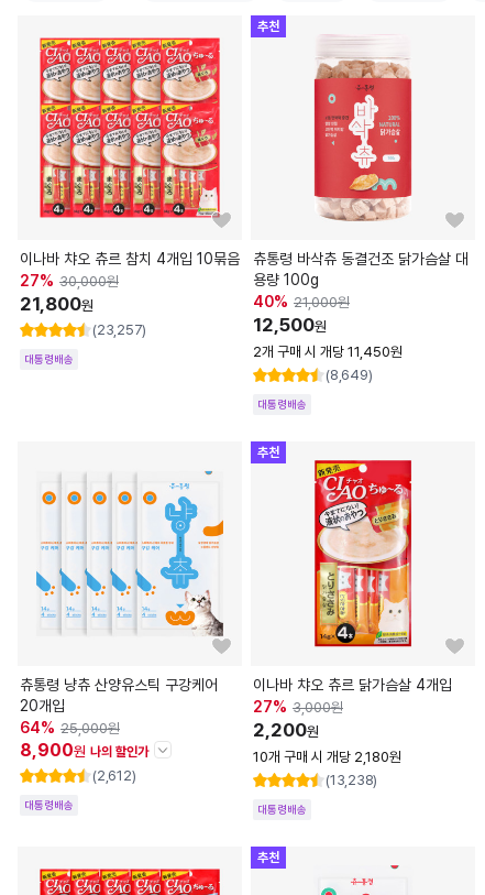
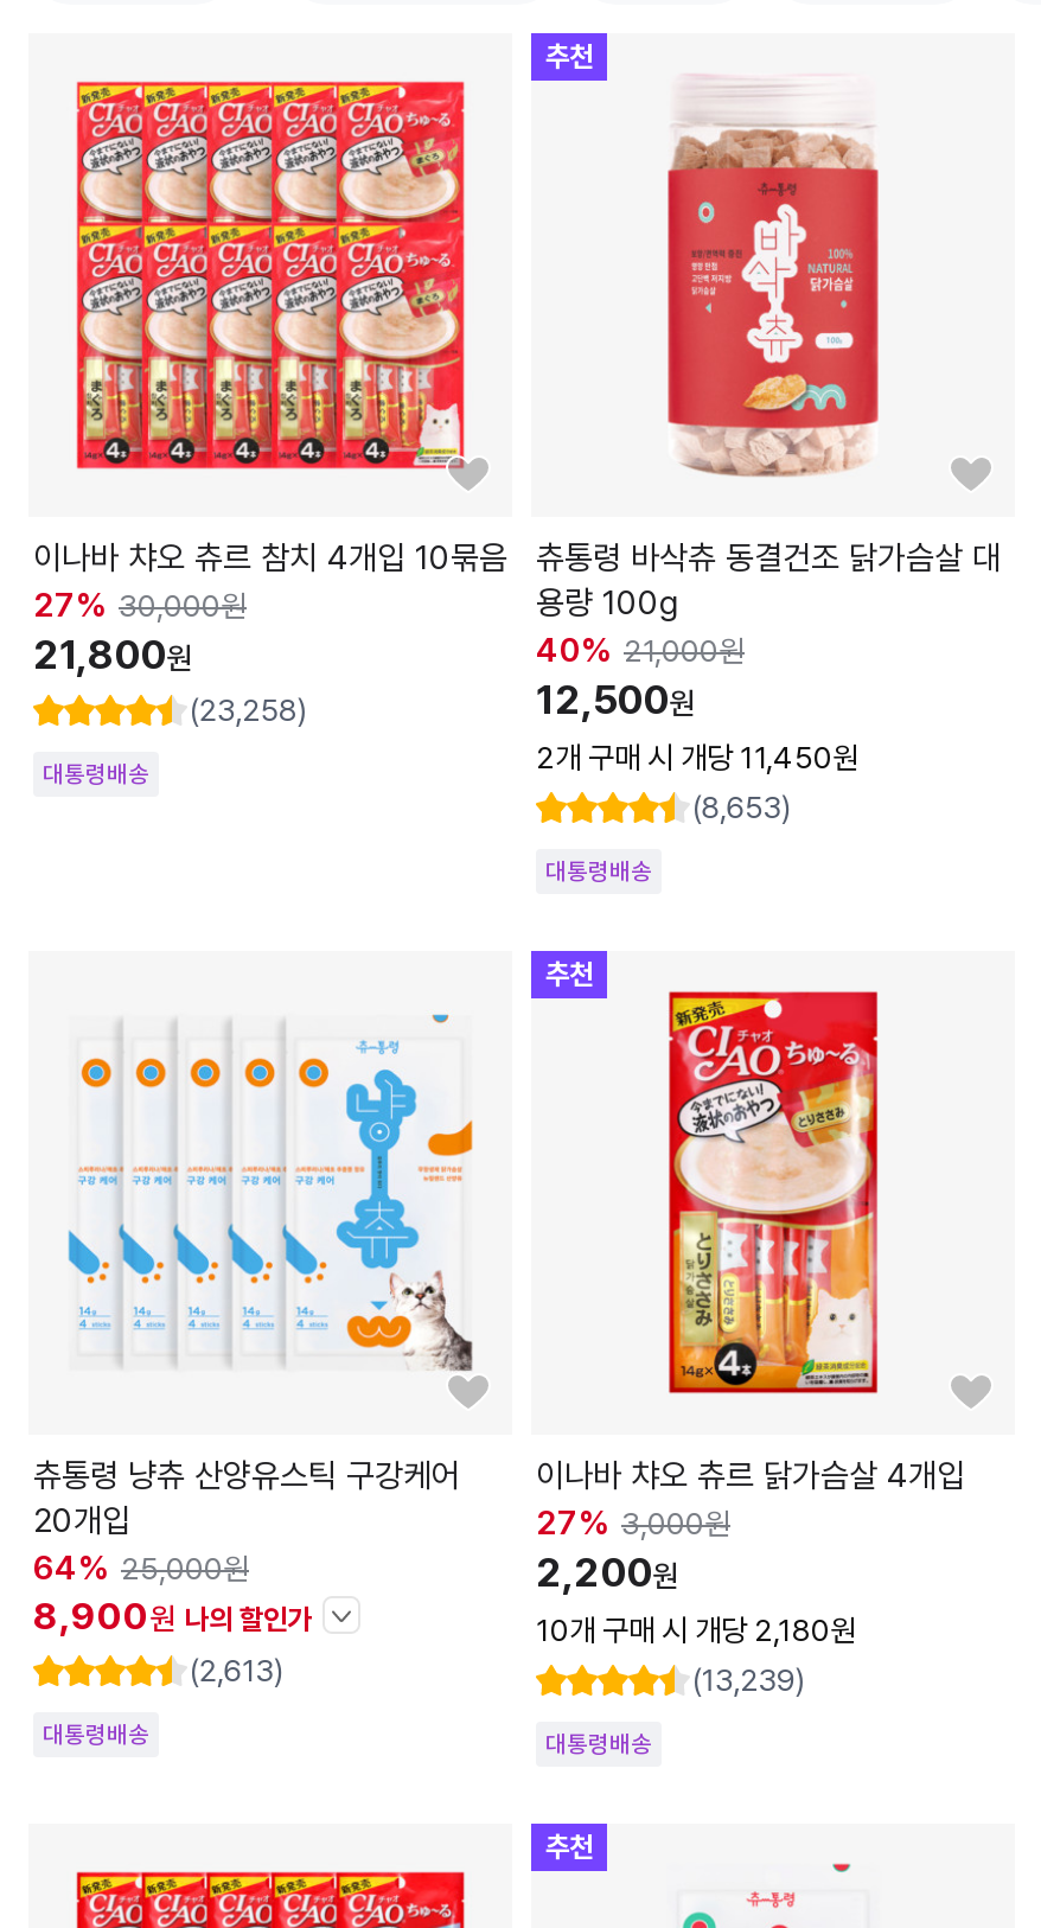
- (23,257)
+ (23,258)

- (8,649)
+ (8,653)

- (2,612)
+ (2,613)

- (13,238)
+ (13,239)
